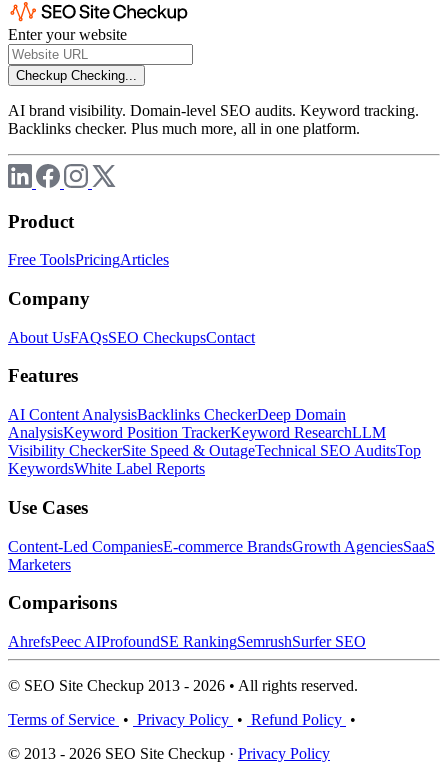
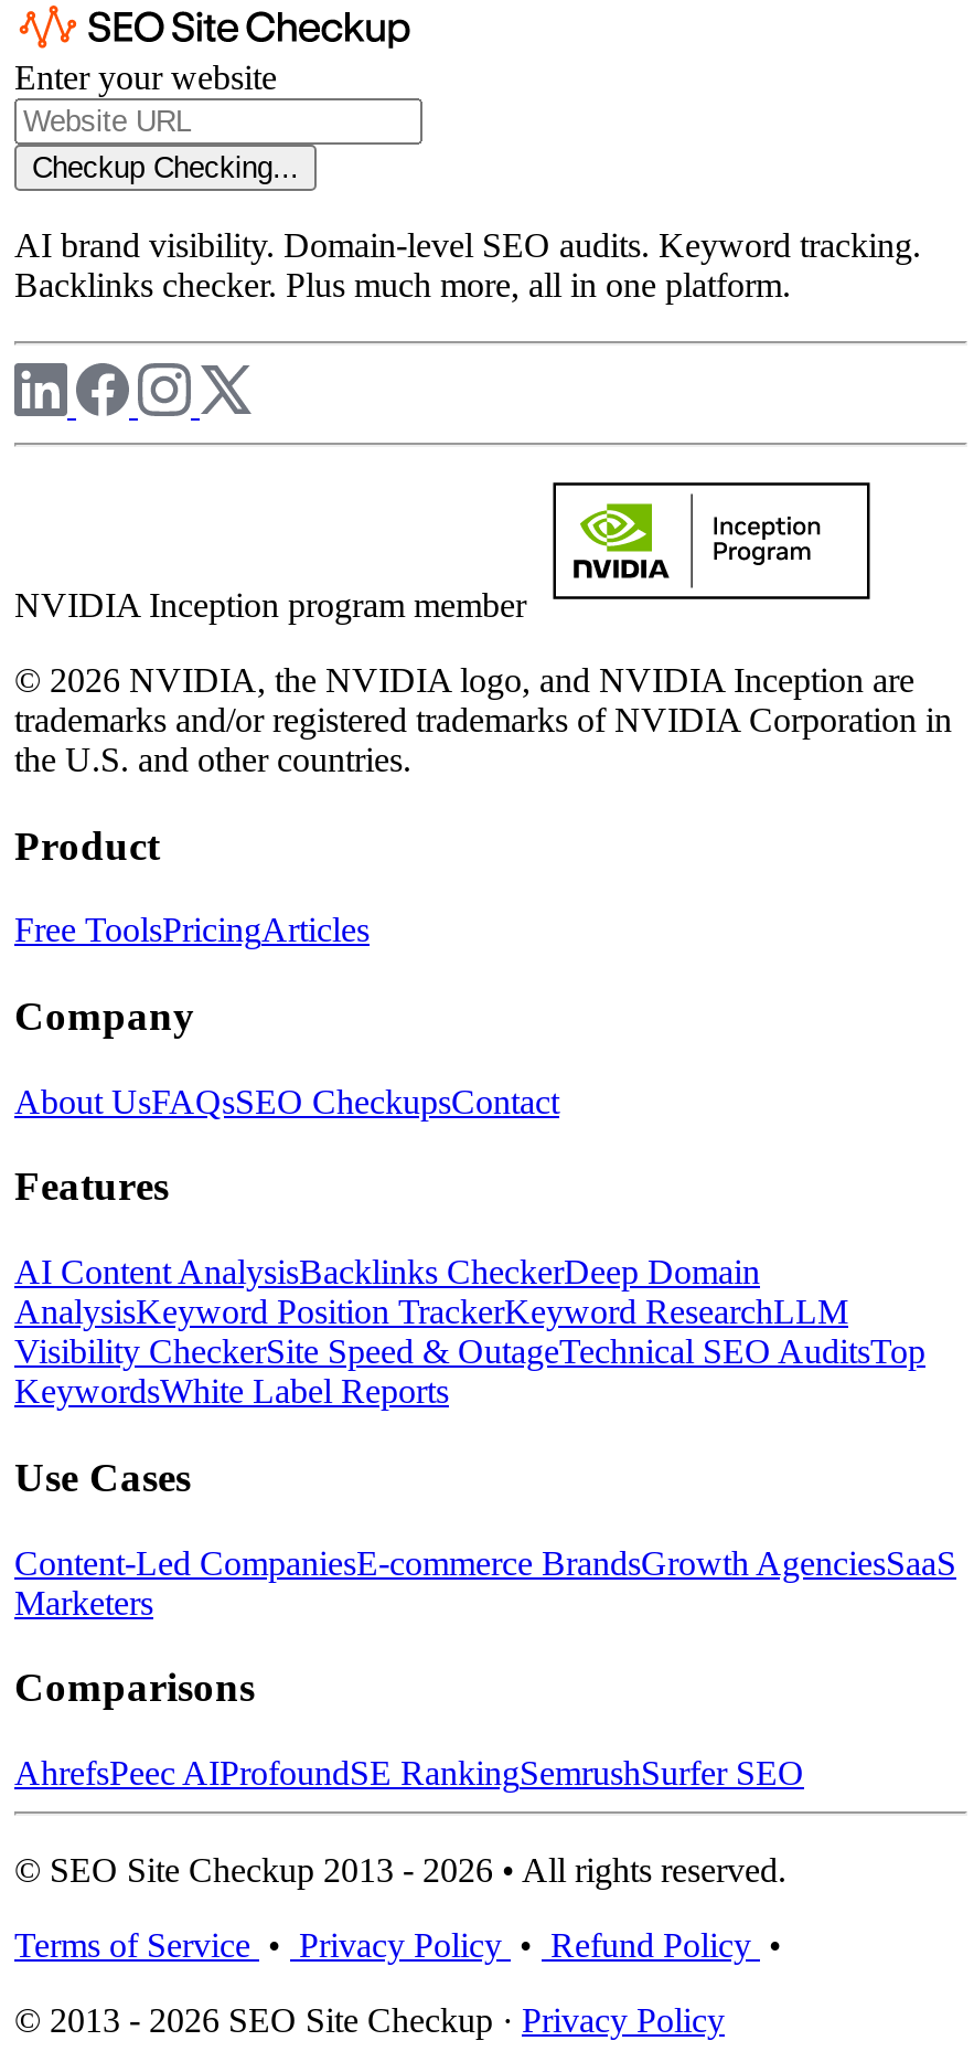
+ [image]
+ NVIDIA Inception program member
+ © 2026 NVIDIA, the NVIDIA logo, and NVIDIA Inception are
+ trademarks and/or registered trademarks of NVIDIA Corporation in
+ the U.S. and other countries.
